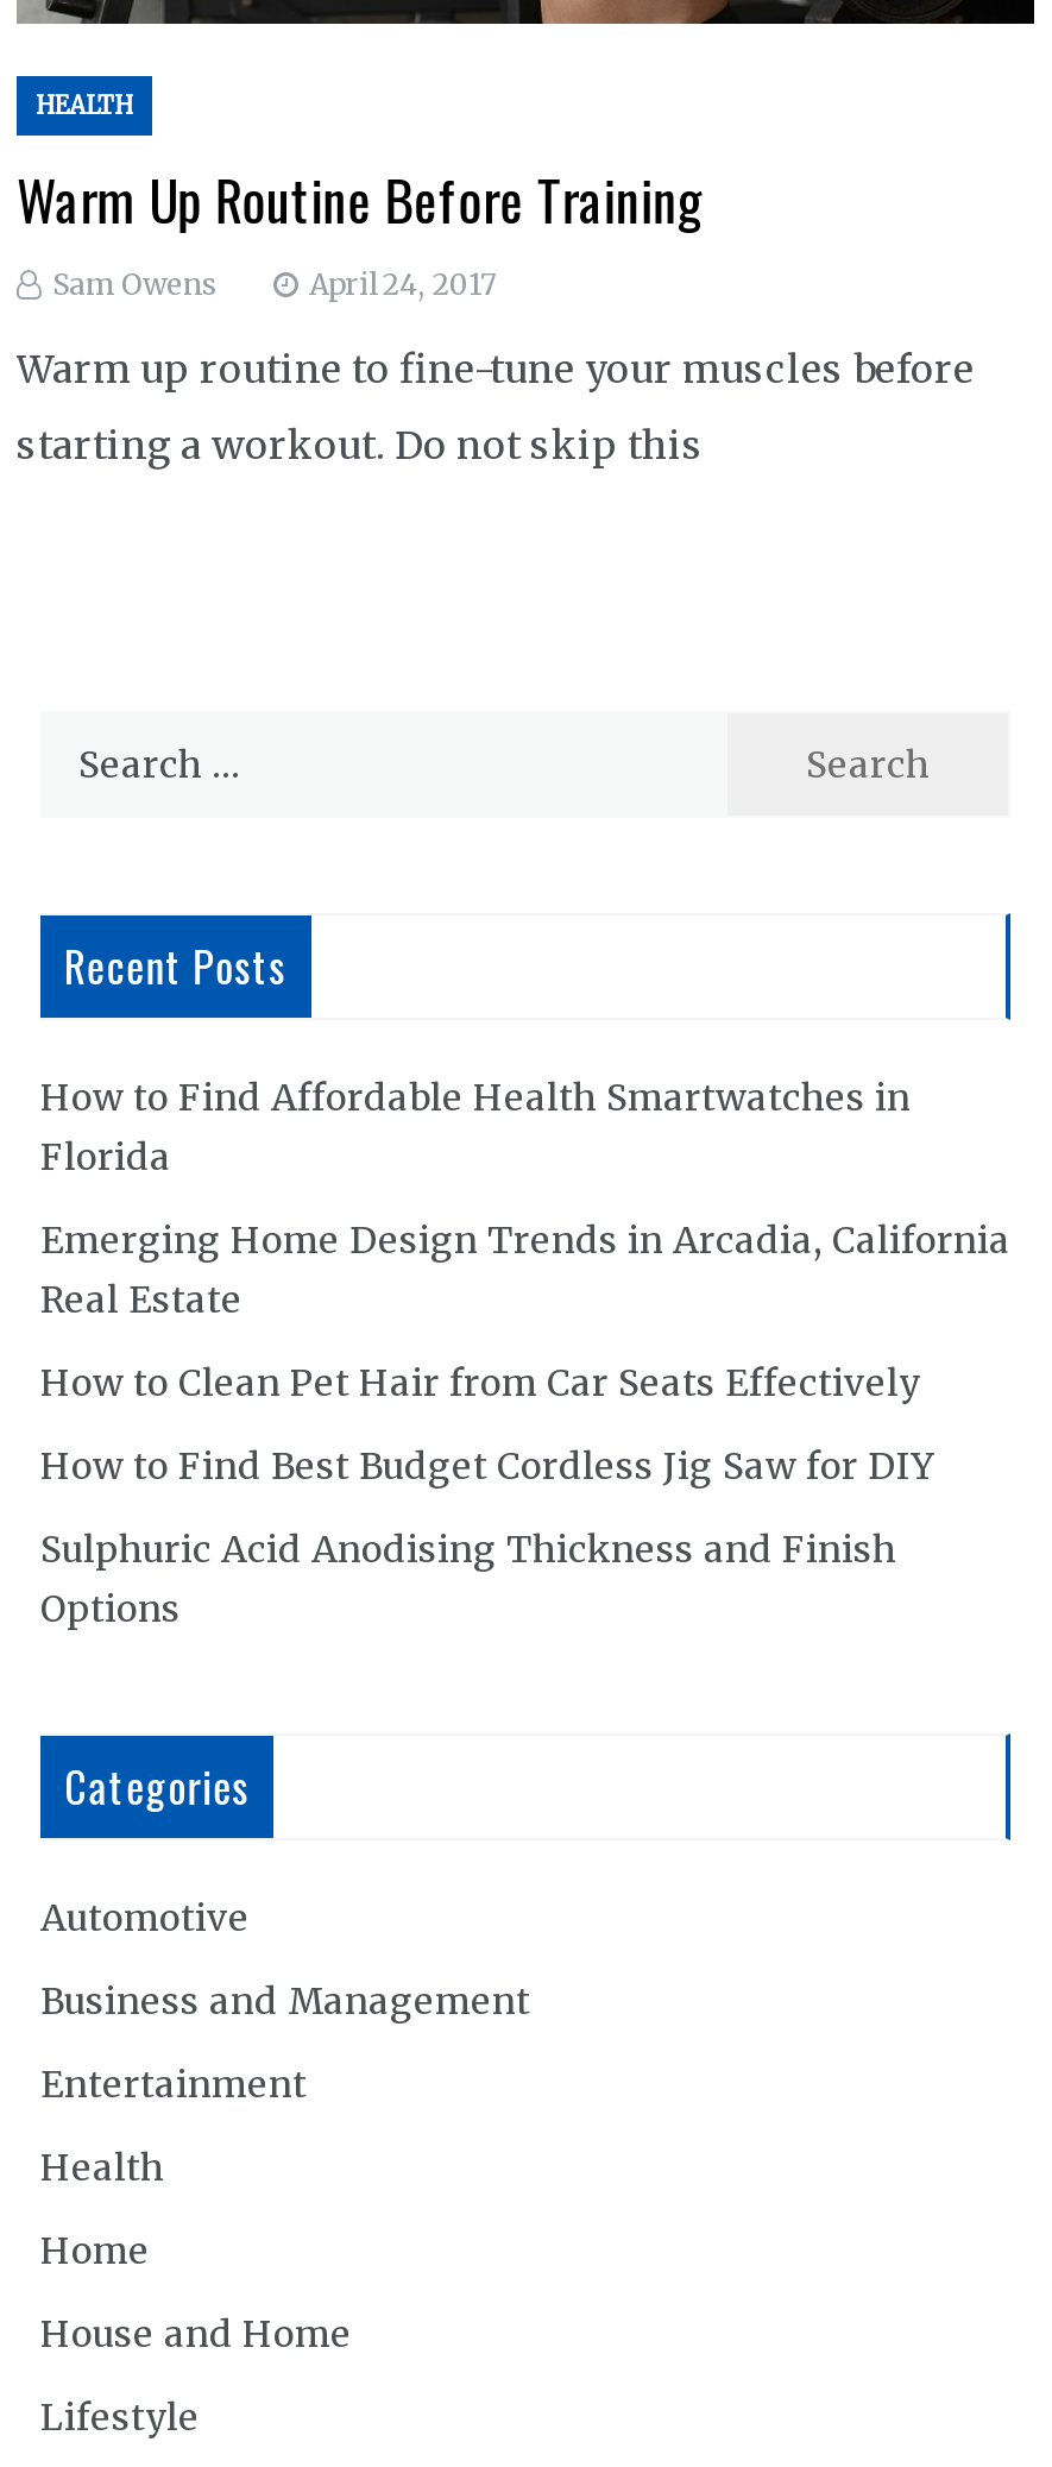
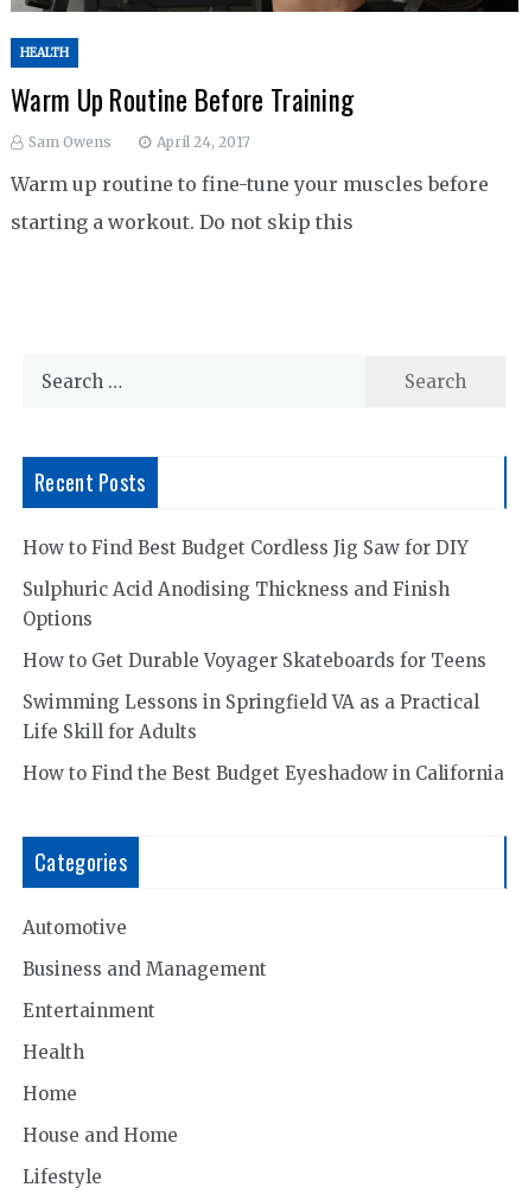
- How to Find Affordable Health Smartwatches in
- Florida
- Emerging Home Design Trends in Arcadia, California
- Real Estate
- How to Clean Pet Hair from Car Seats Effectively

moved up: How to Find Best Budget Cordless Jig Saw for DIY | Sulphuric Acid Anodising Thickness and Finish | Options

+ How to Get Durable Voyager Skateboards for Teens
+ Swimming Lessons in Springfield VA as a Practical
+ Life Skill for Adults
+ How to Find the Best Budget Eyeshadow in California
